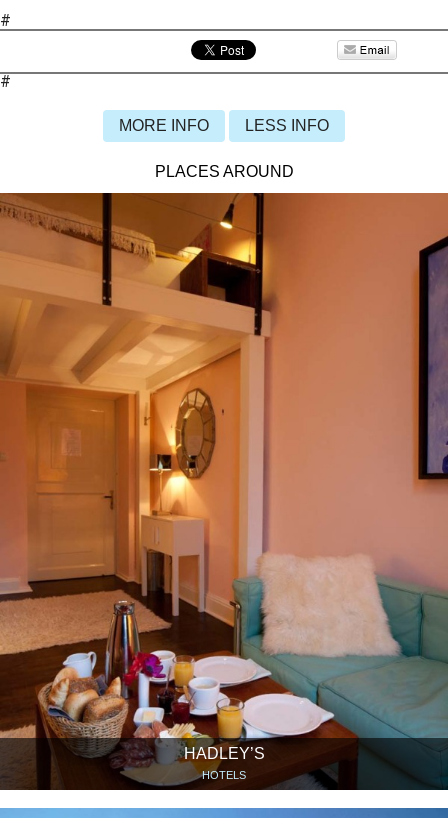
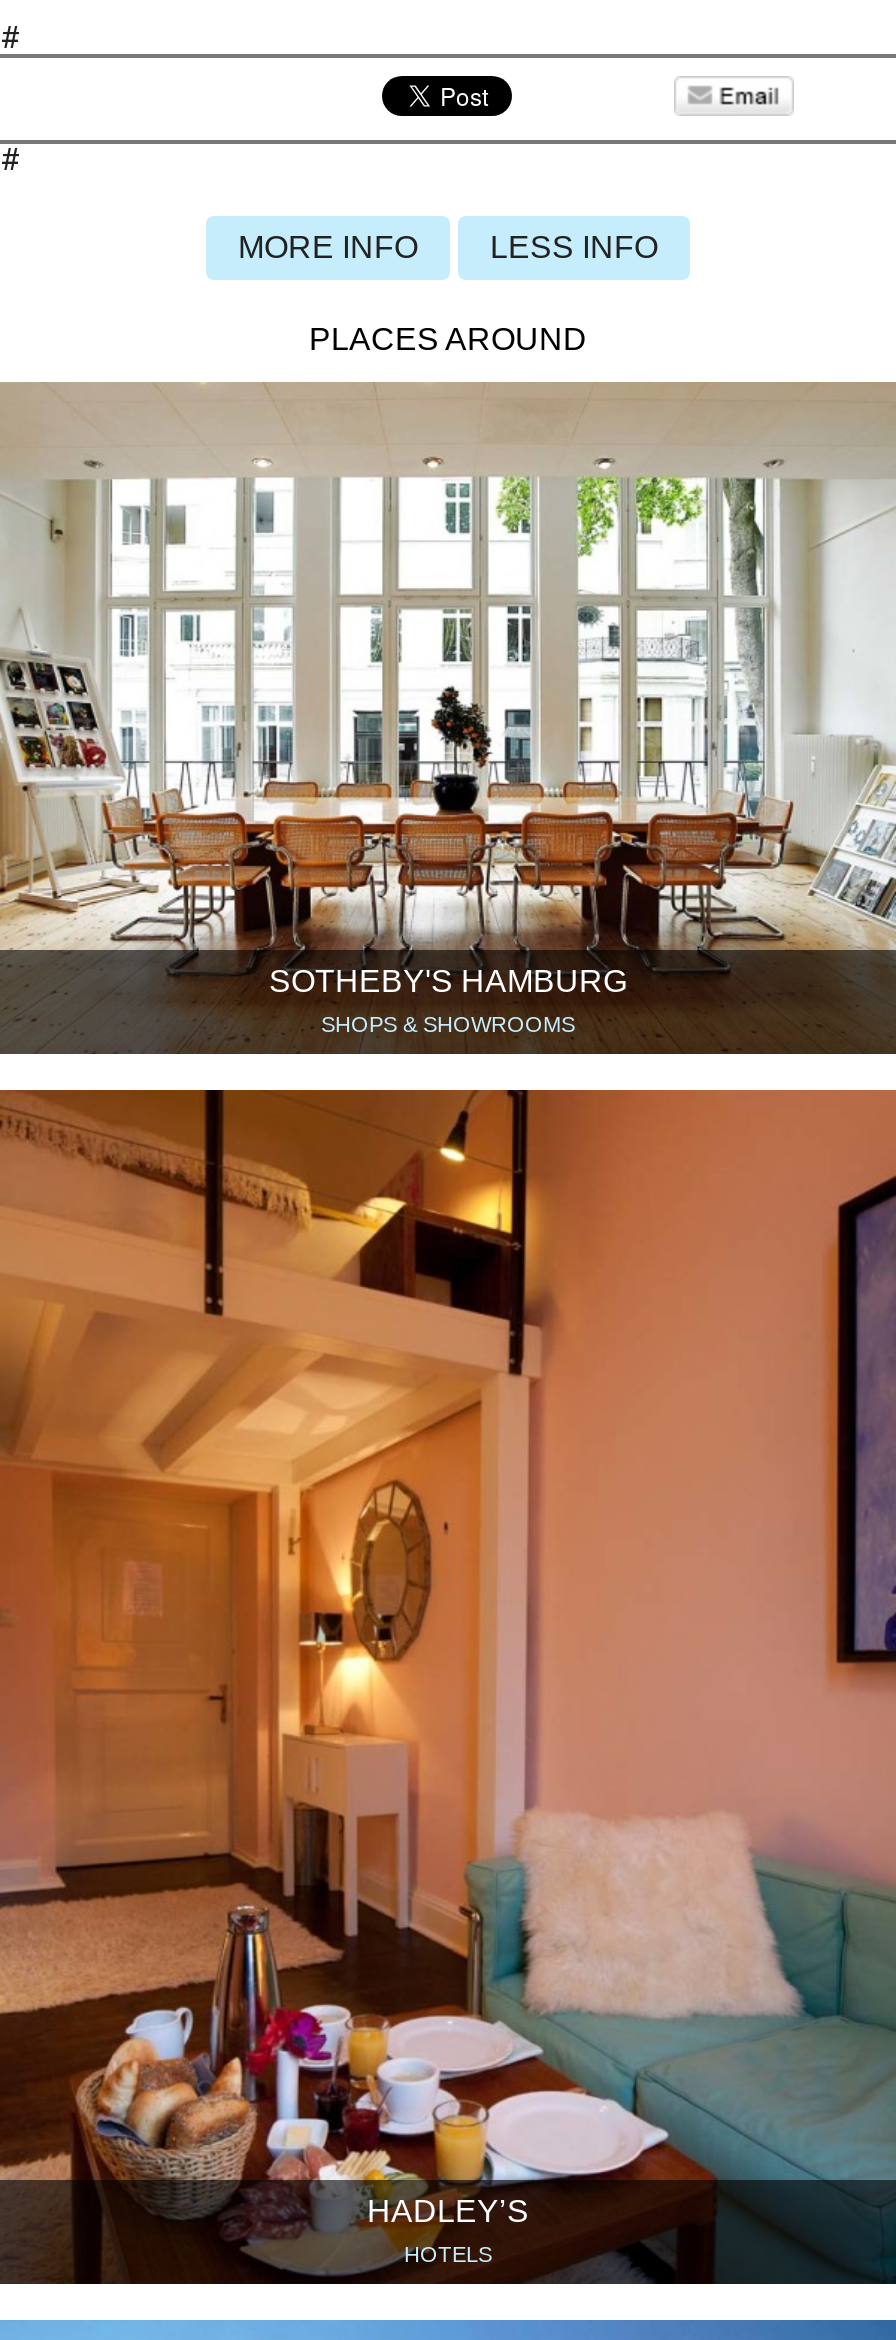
+ [image]
+ SOTHEBY'S HAMBURG
+ SHOPS & SHOWROOMS
